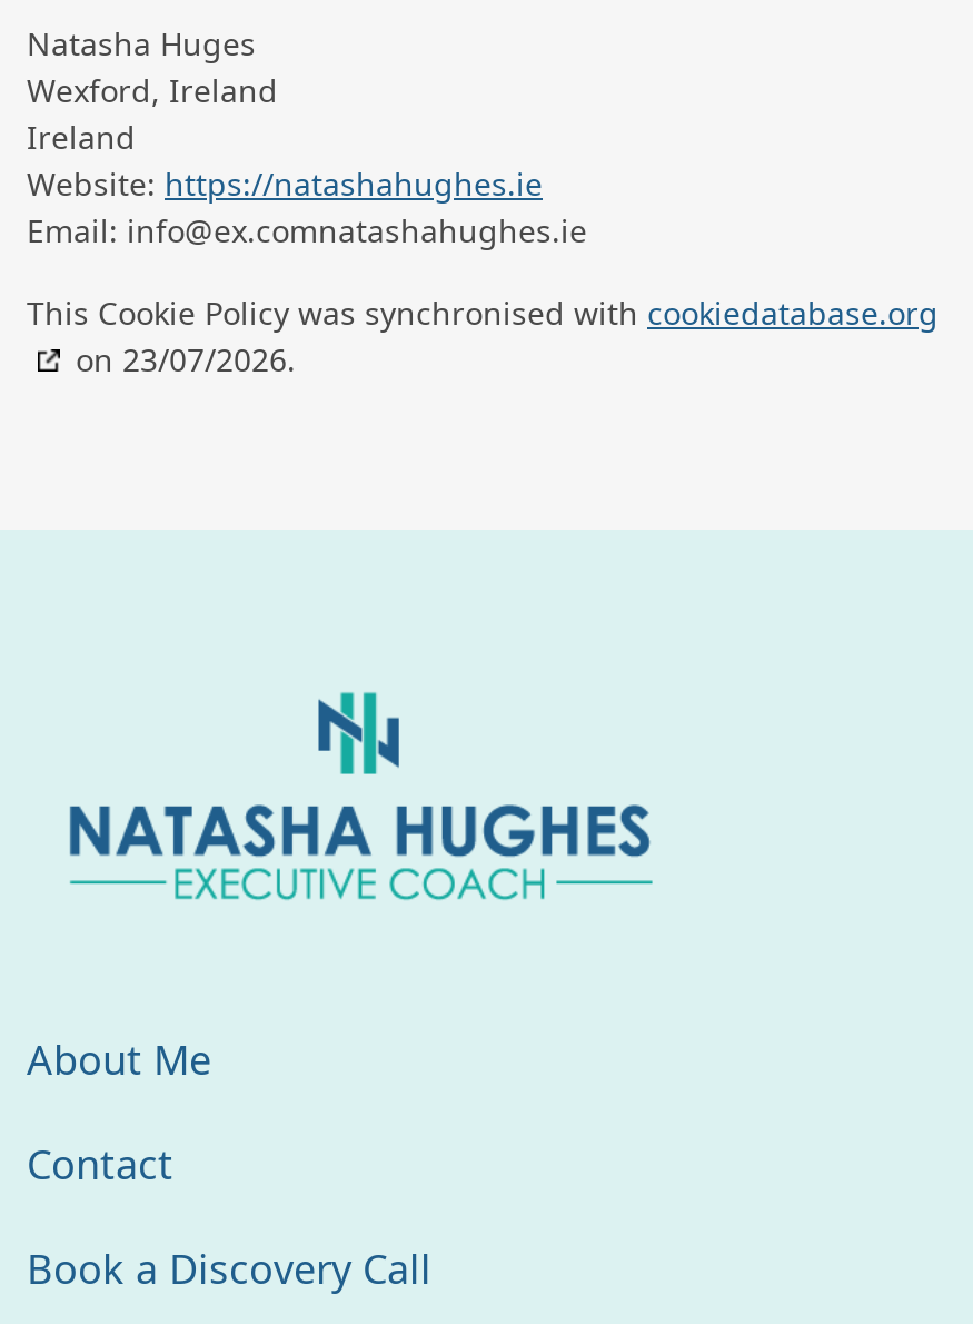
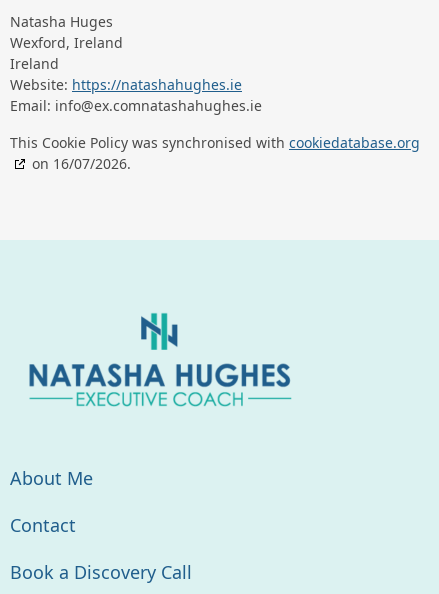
- on 23/07/2026.
+ on 16/07/2026.
